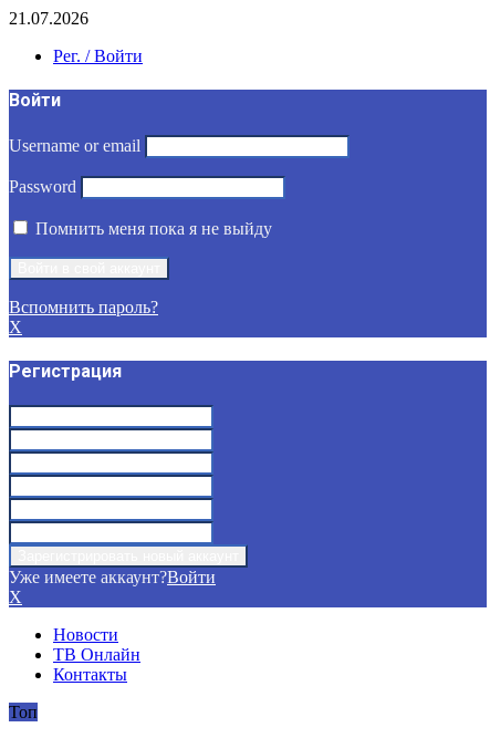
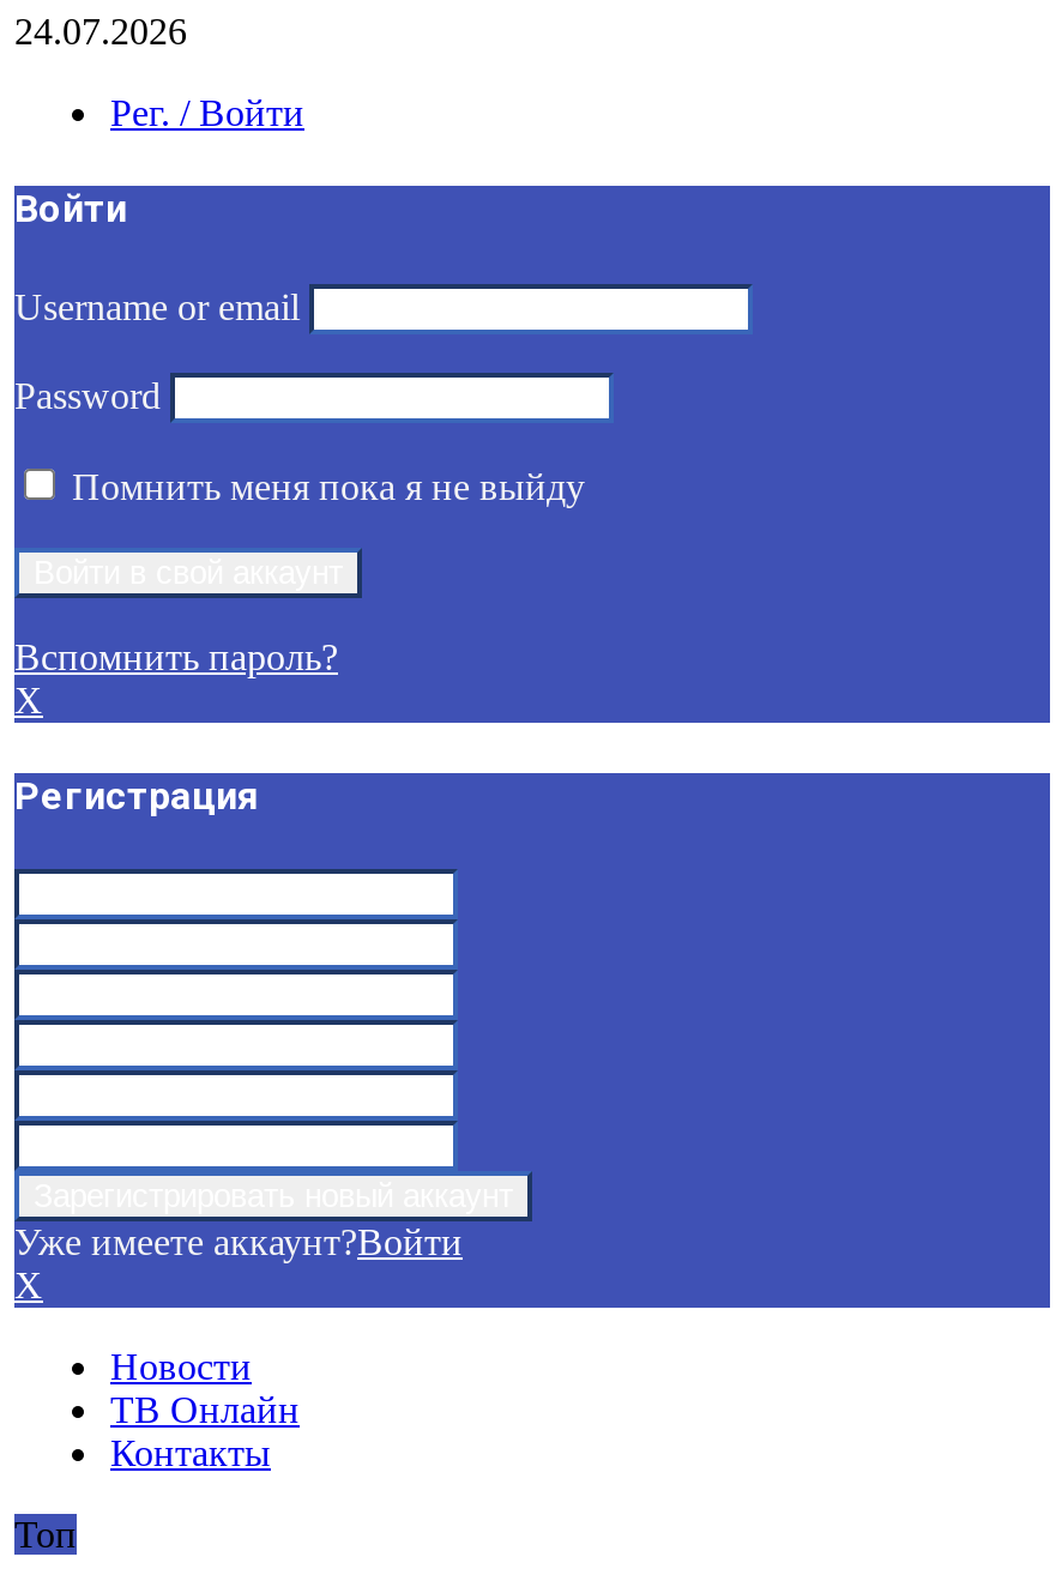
- 21.07.2026
+ 24.07.2026
